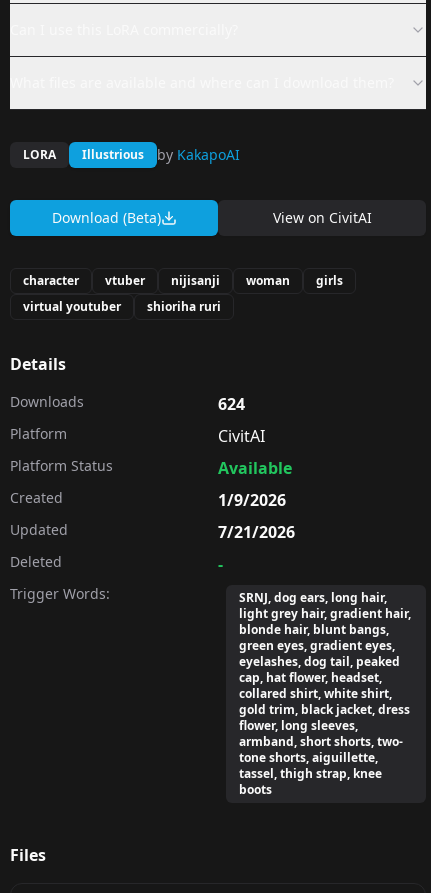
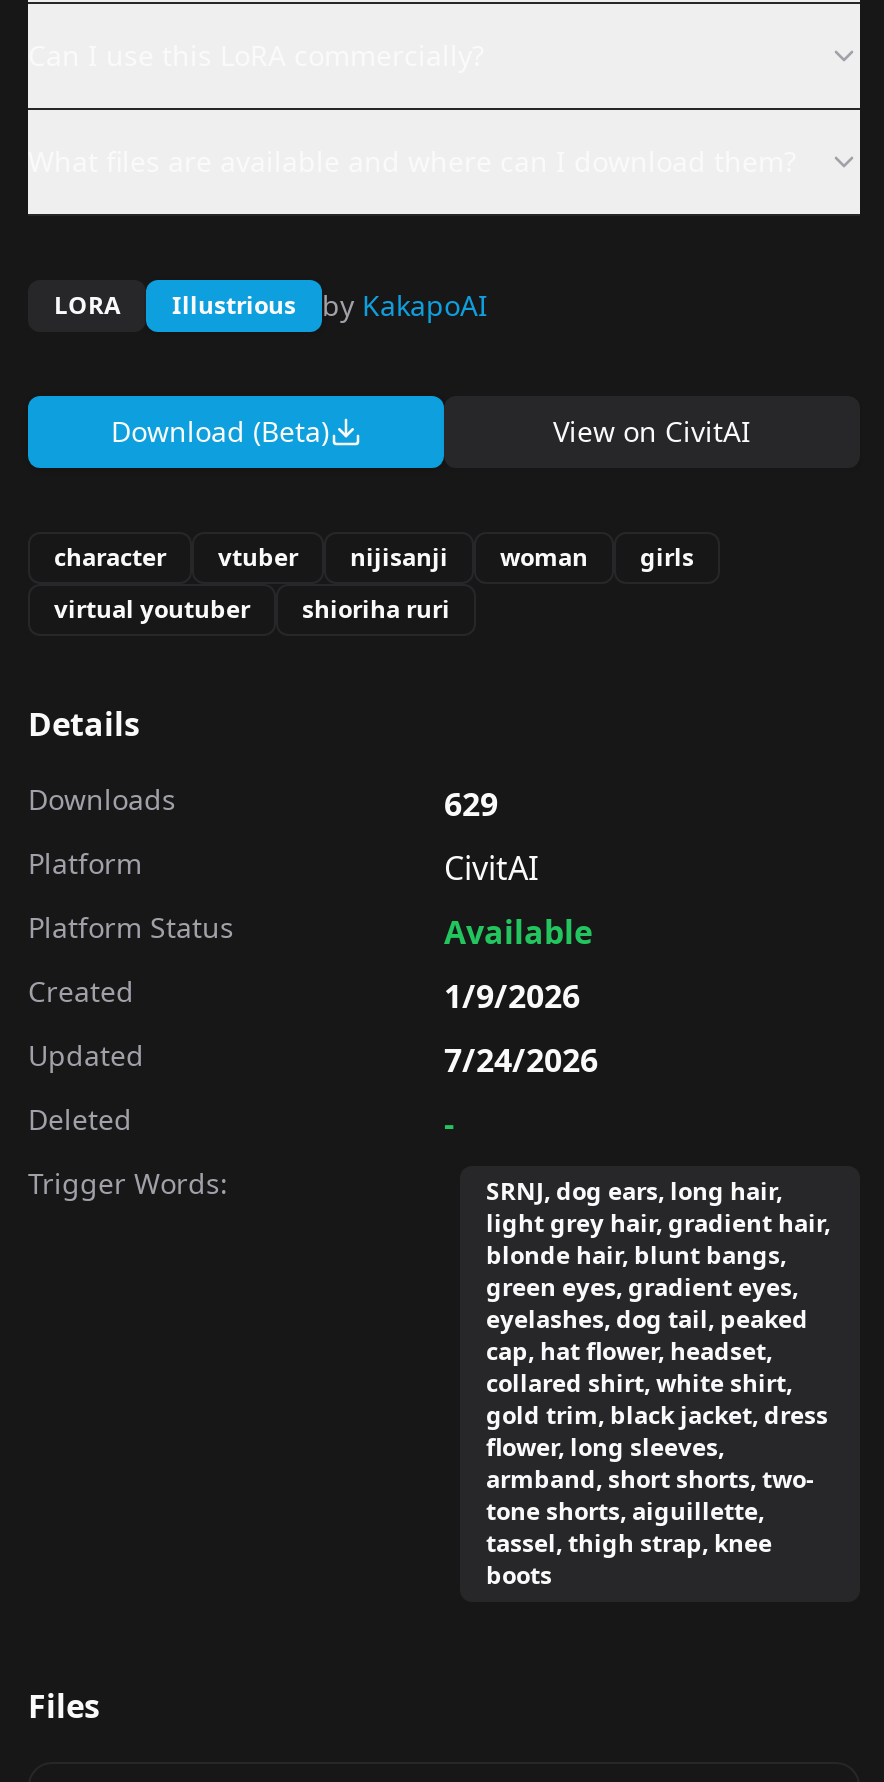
- 624
+ 629

- 7/21/2026
+ 7/24/2026
